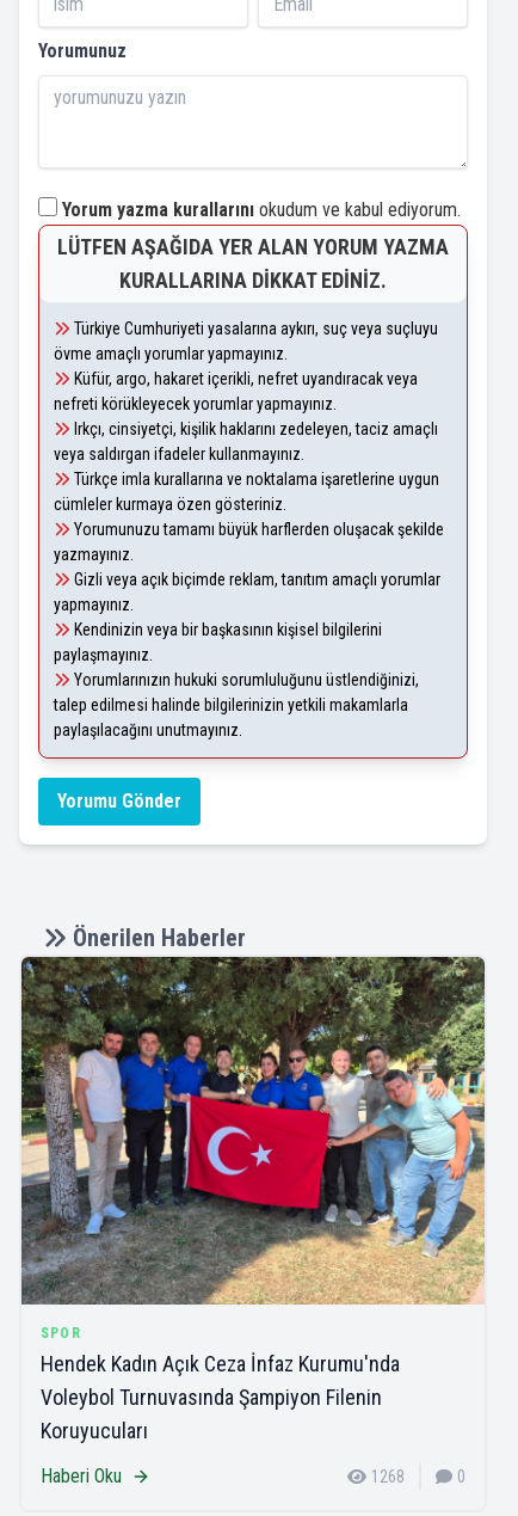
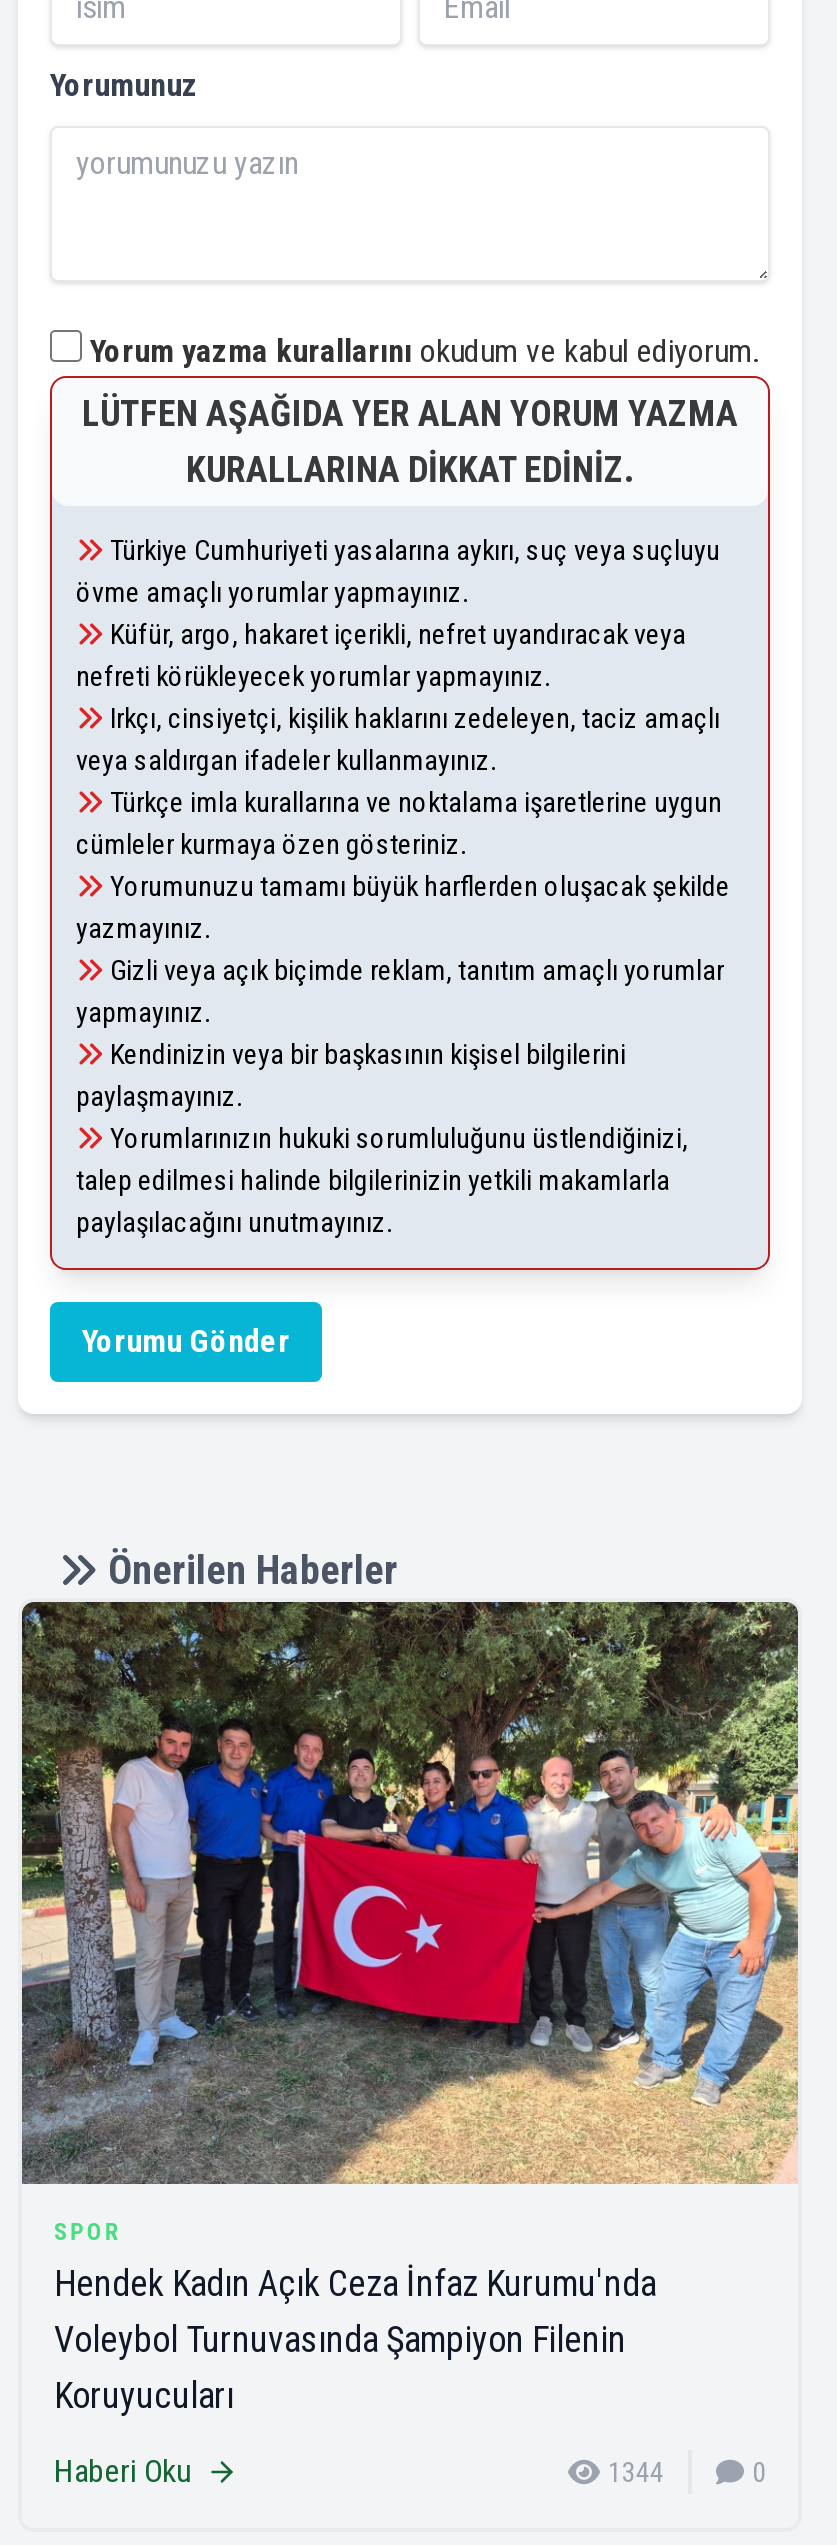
- 1268
+ 1344
